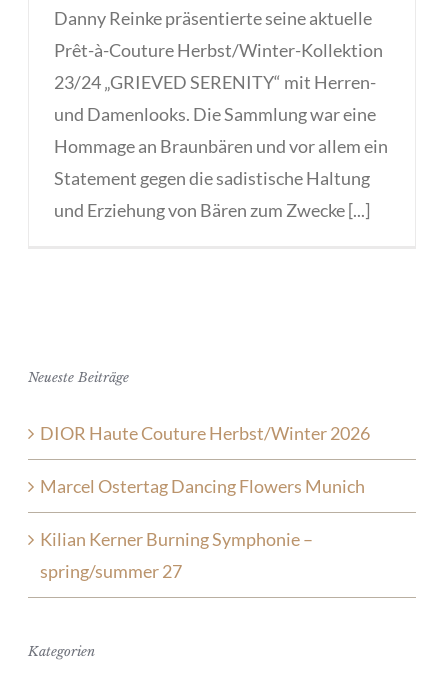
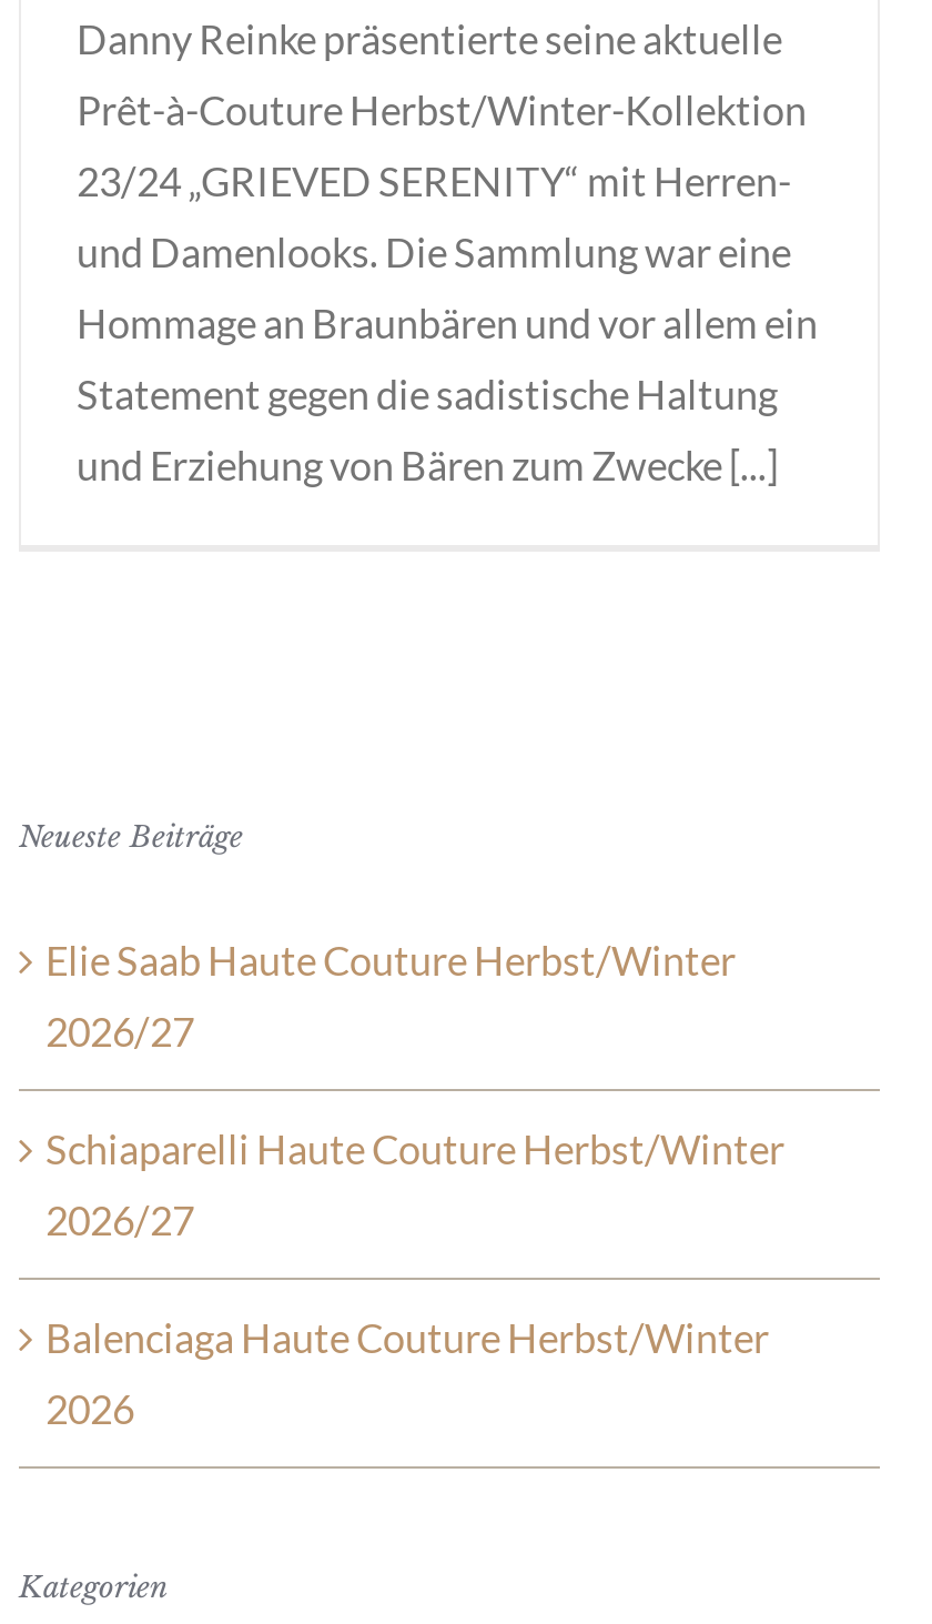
- DIOR Haute Couture Herbst/Winter 2026
- Marcel Ostertag Dancing Flowers Munich
- Kilian Kerner Burning Symphonie –
- spring/summer 27
+ Elie Saab Haute Couture Herbst/Winter
+ 2026/27
+ Schiaparelli Haute Couture Herbst/Winter
+ 2026/27
+ Balenciaga Haute Couture Herbst/Winter
+ 2026
